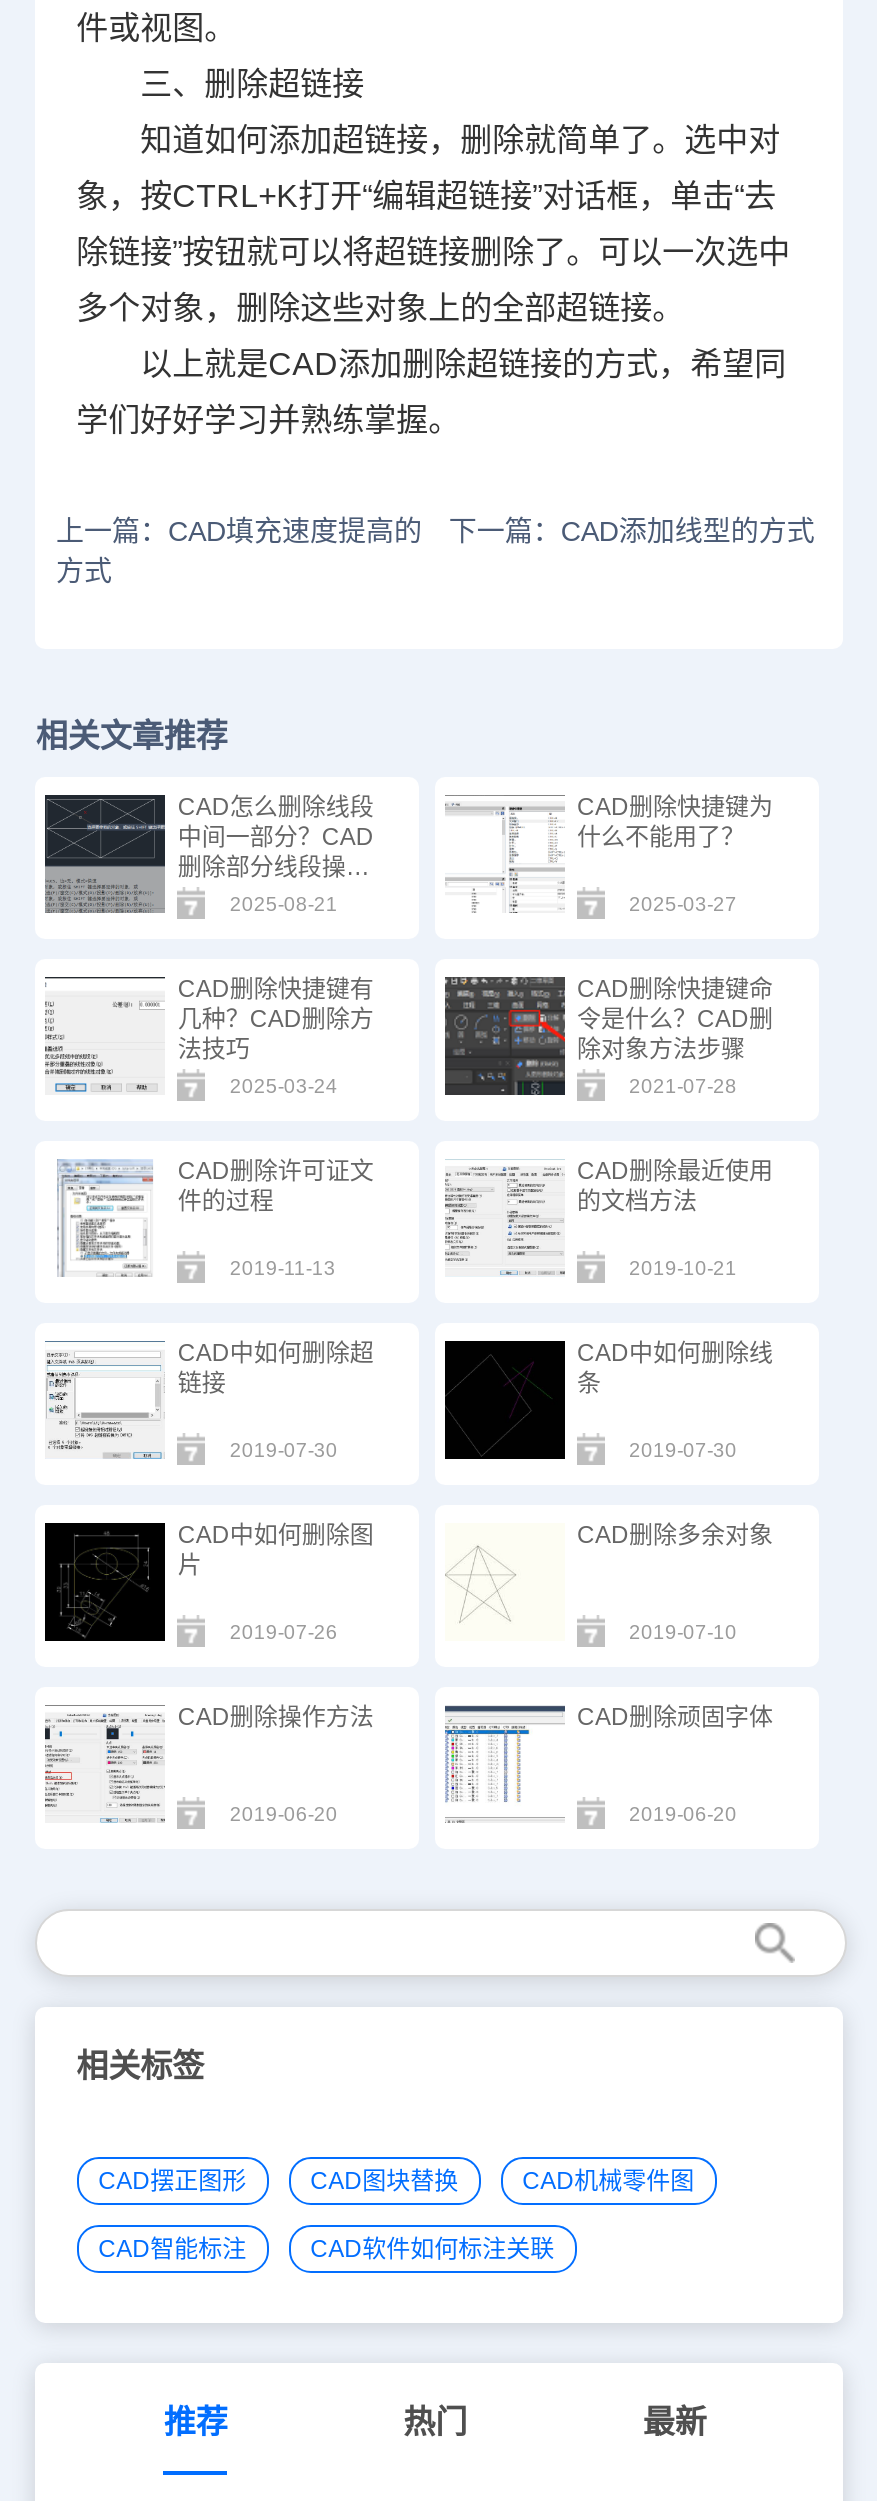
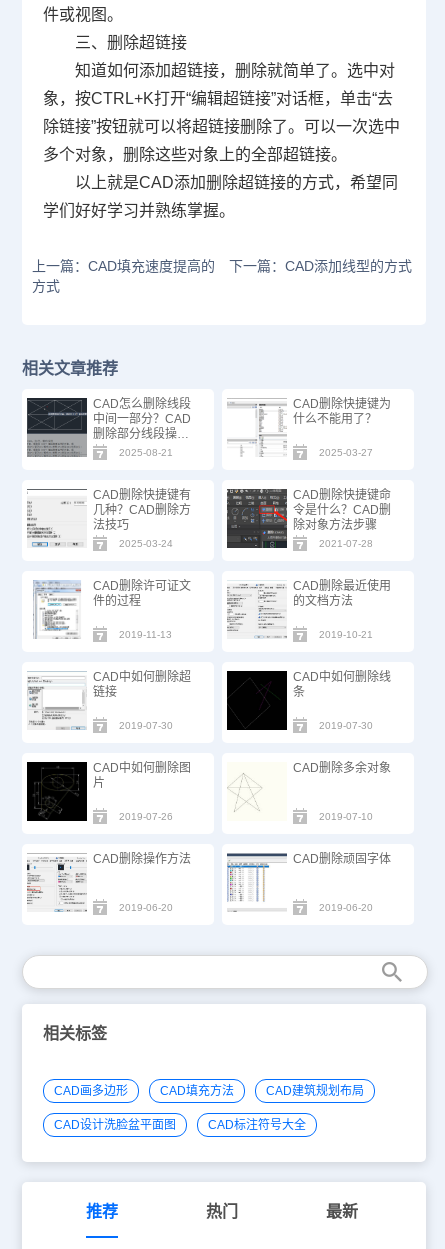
- CAD摆正图形
- CAD图块替换
- CAD机械零件图
+ CAD画多边形
+ CAD填充方法
+ CAD建筑规划布局

- CAD智能标注
- CAD软件如何标注关联
+ CAD设计洗脸盆平面图
+ CAD标注符号大全
